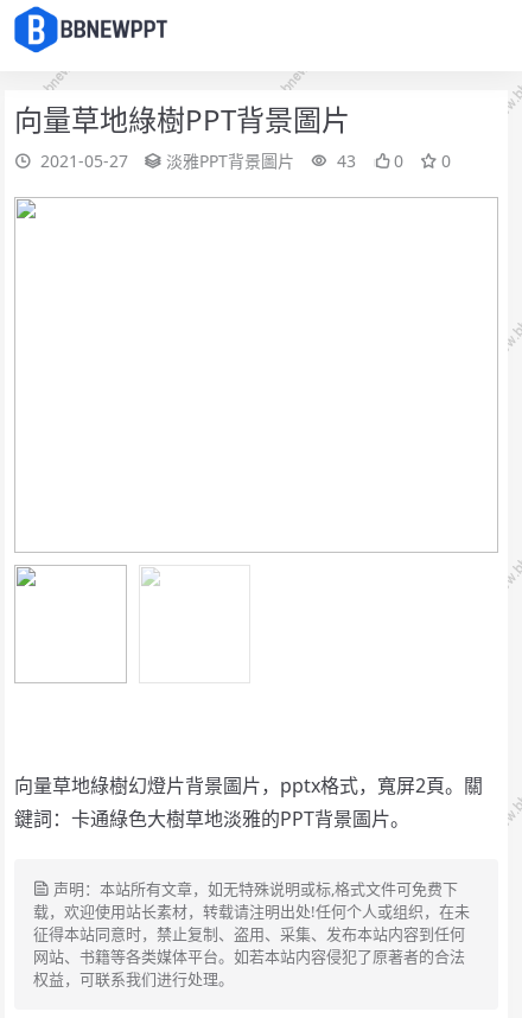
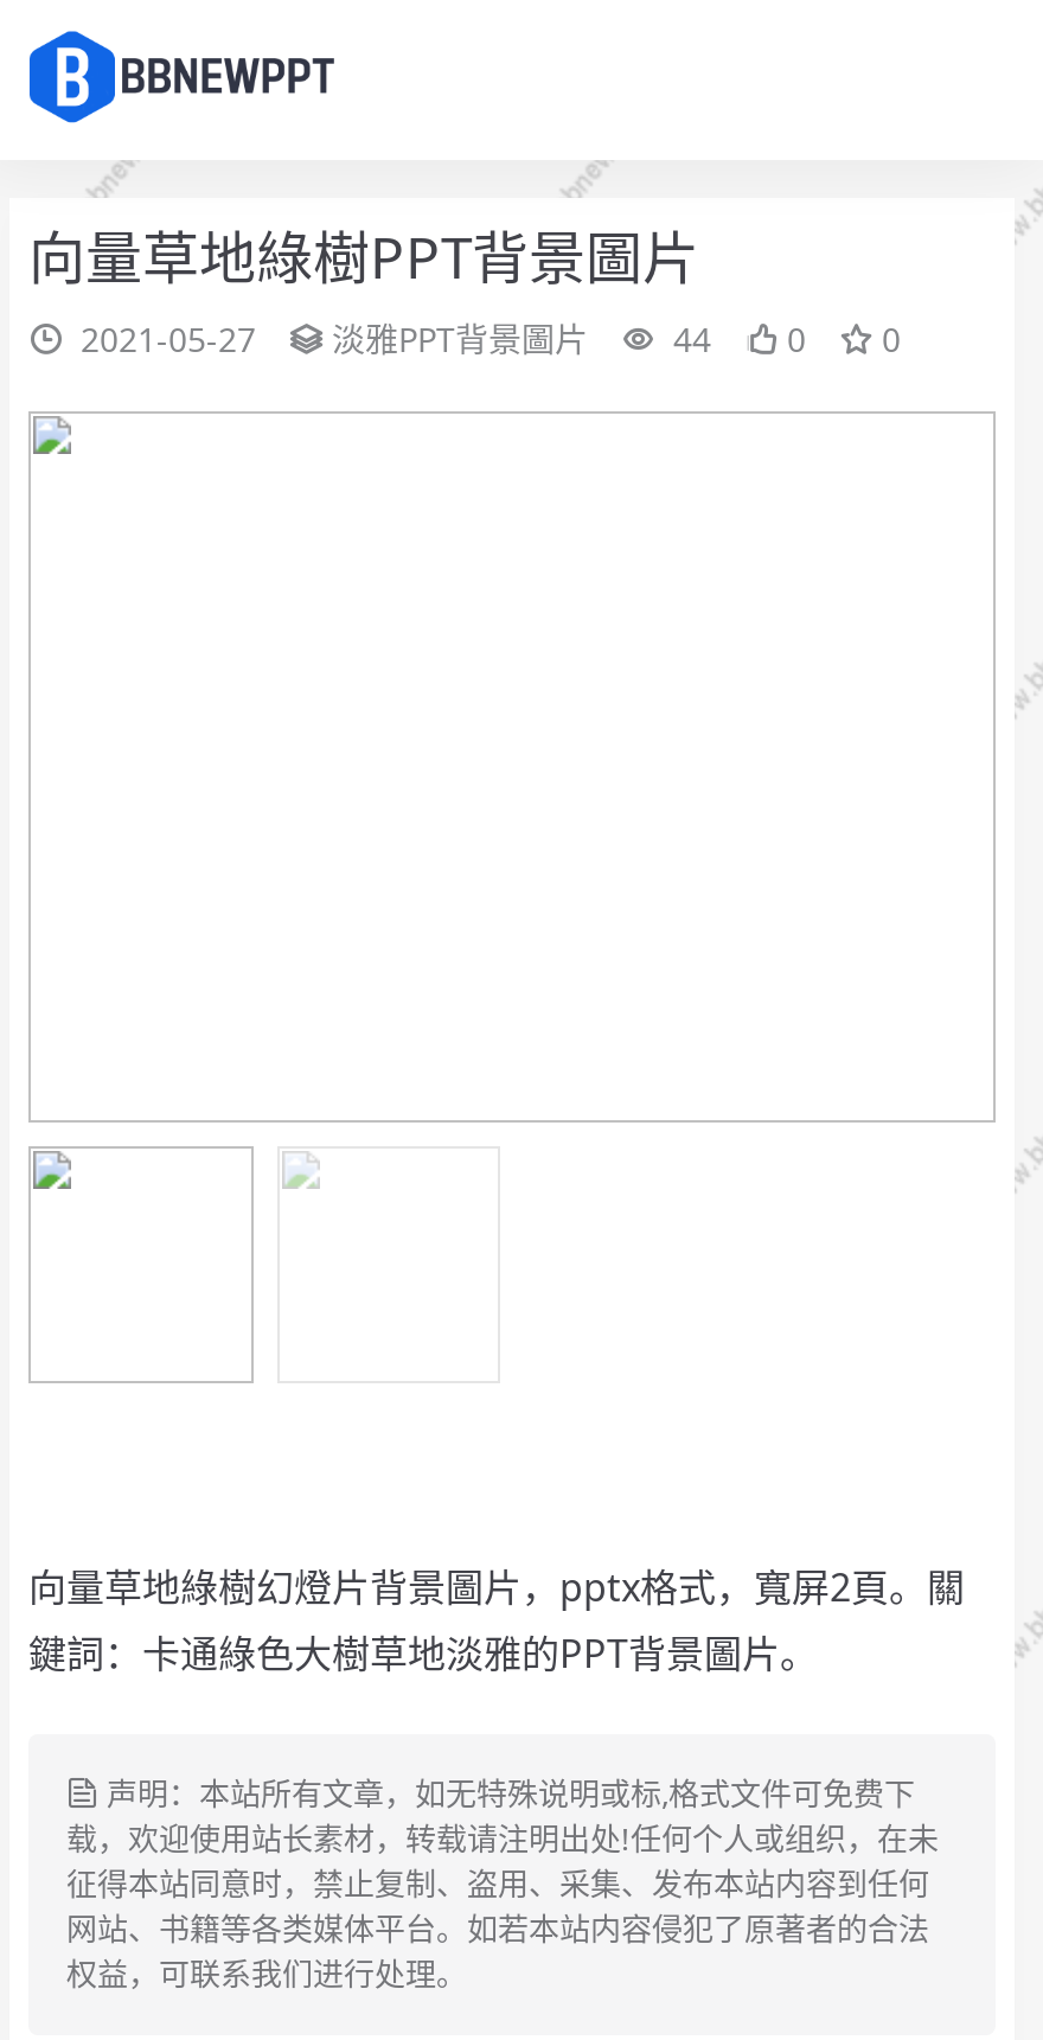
- 2021-05-27 淡雅PPT背景圖片 43 0 0
+ 2021-05-27 淡雅PPT背景圖片 44 0 0
